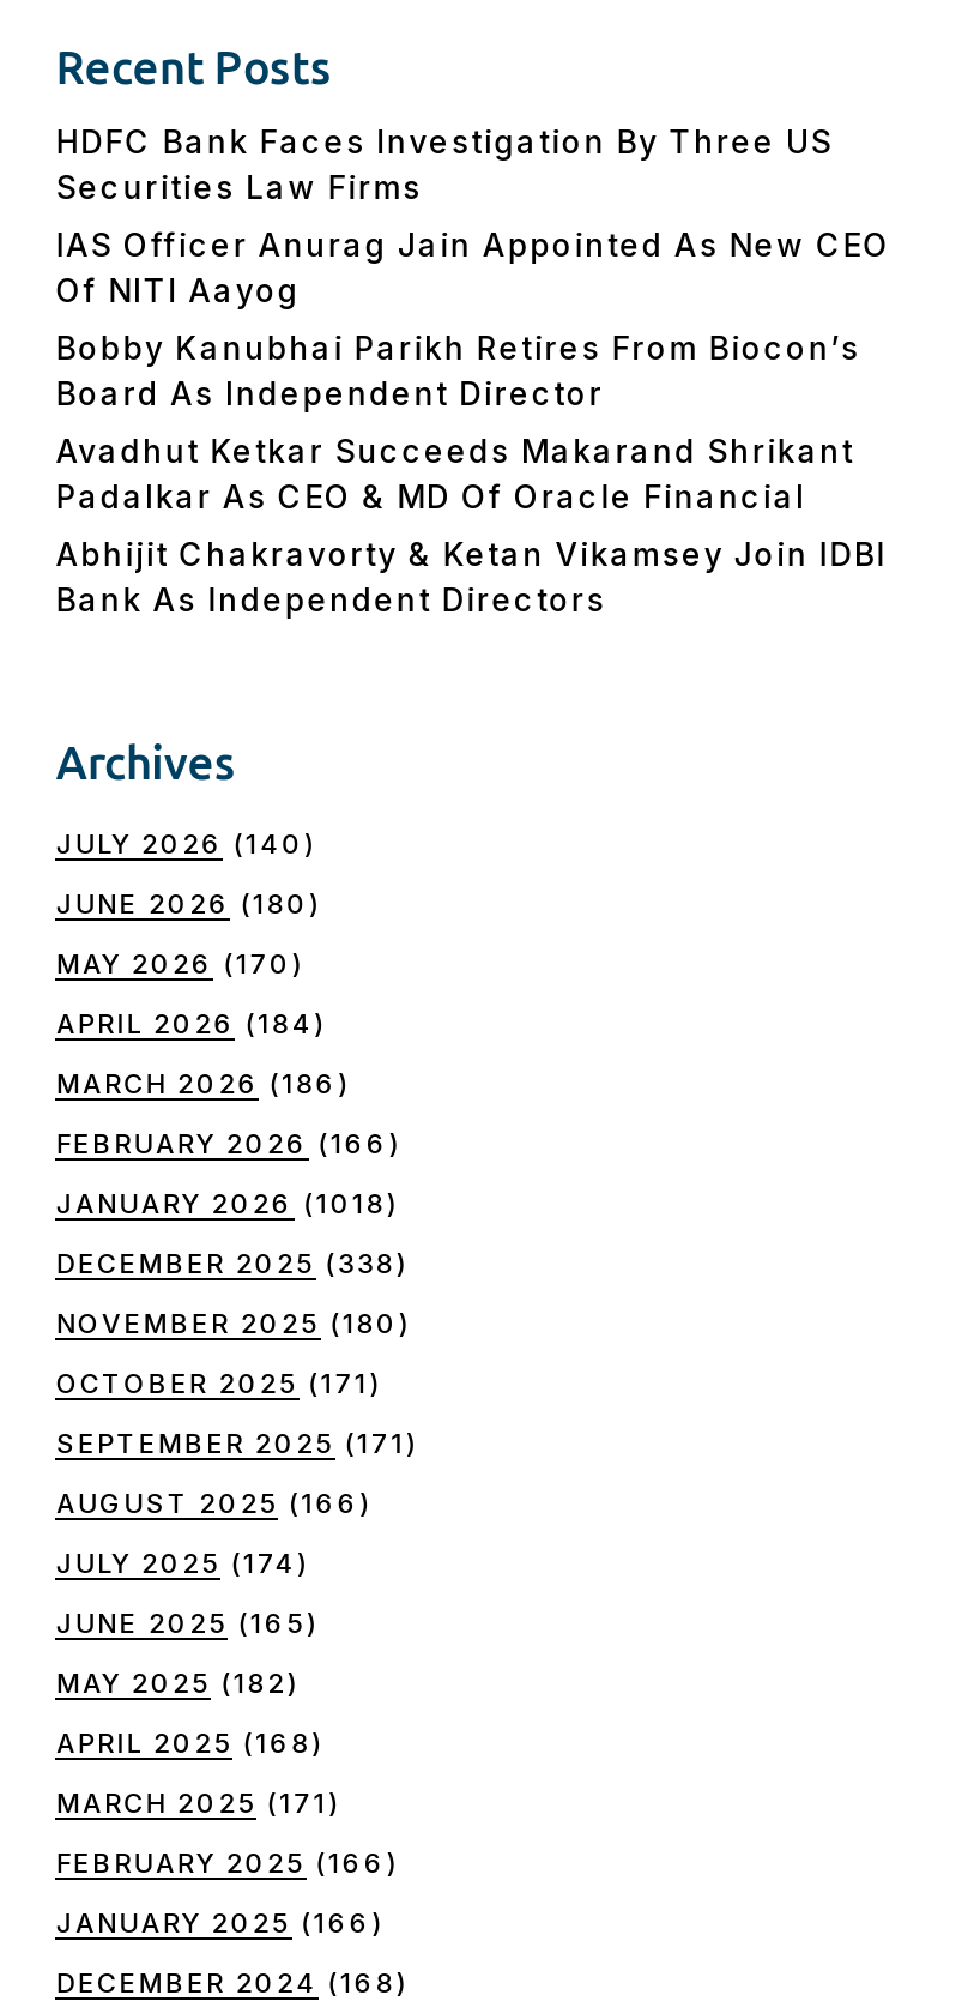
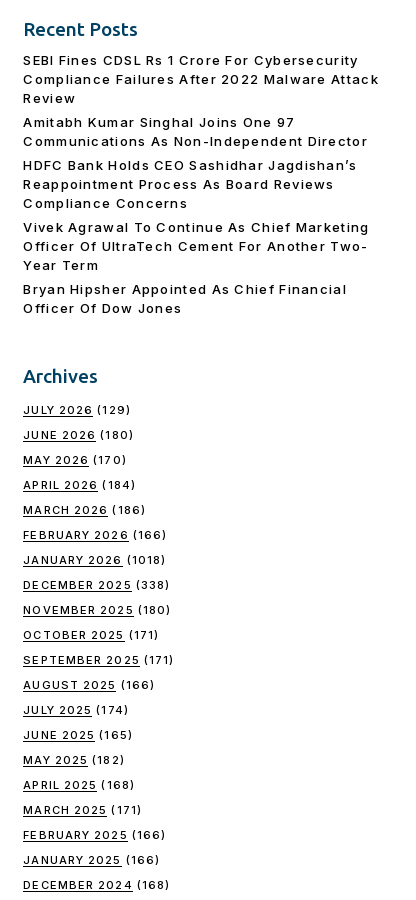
- HDFC Bank Faces Investigation By Three US
- Securities Law Firms
+ SEBI Fines CDSL Rs 1 Crore For Cybersecurity
+ Compliance Failures After 2022 Malware Attack
+ Review

- IAS Officer Anurag Jain Appointed As New CEO
- Of NITI Aayog
+ Amitabh Kumar Singhal Joins One 97
+ Communications As Non-Independent Director

- Bobby Kanubhai Parikh Retires From Biocon’s
- Board As Independent Director
+ HDFC Bank Holds CEO Sashidhar Jagdishan’s
+ Reappointment Process As Board Reviews
+ Compliance Concerns

- Avadhut Ketkar Succeeds Makarand Shrikant
- Padalkar As CEO & MD Of Oracle Financial
+ Vivek Agrawal To Continue As Chief Marketing
+ Officer Of UltraTech Cement For Another Two-
+ Year Term

- Abhijit Chakravorty & Ketan Vikamsey Join IDBI
- Bank As Independent Directors
+ Bryan Hipsher Appointed As Chief Financial
+ Officer Of Dow Jones

- JULY 2026 (140)
+ JULY 2026 (129)
